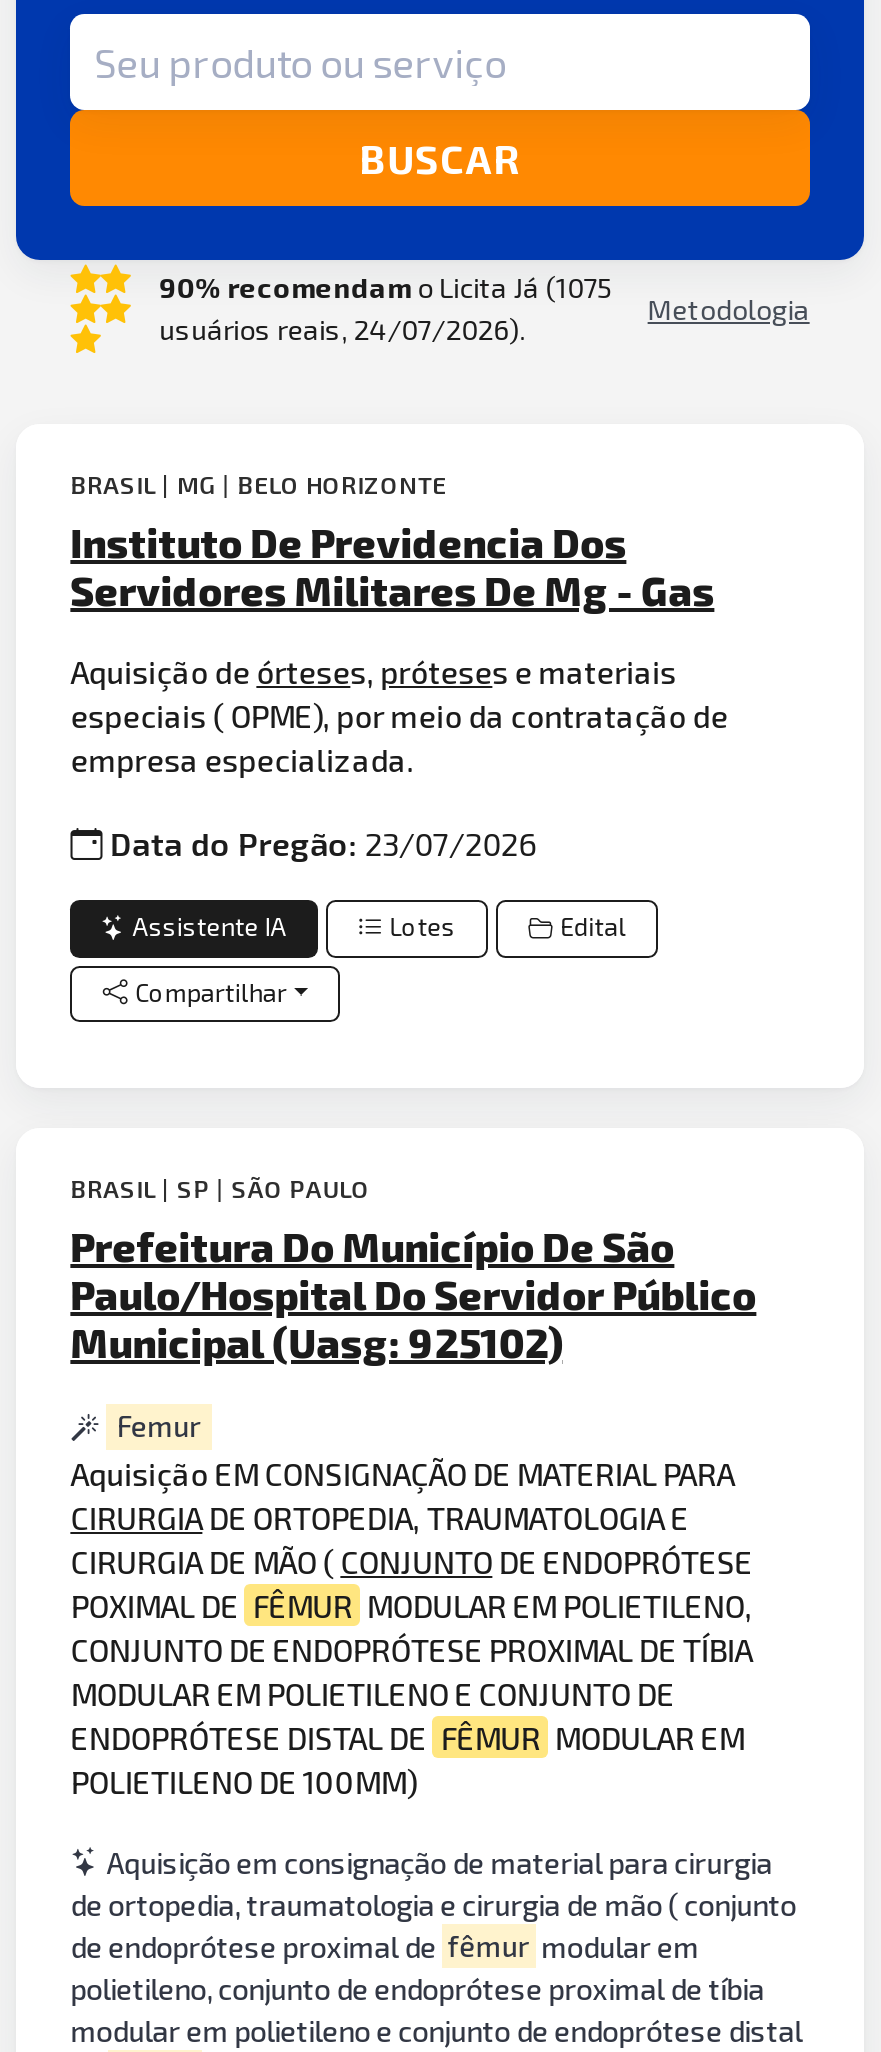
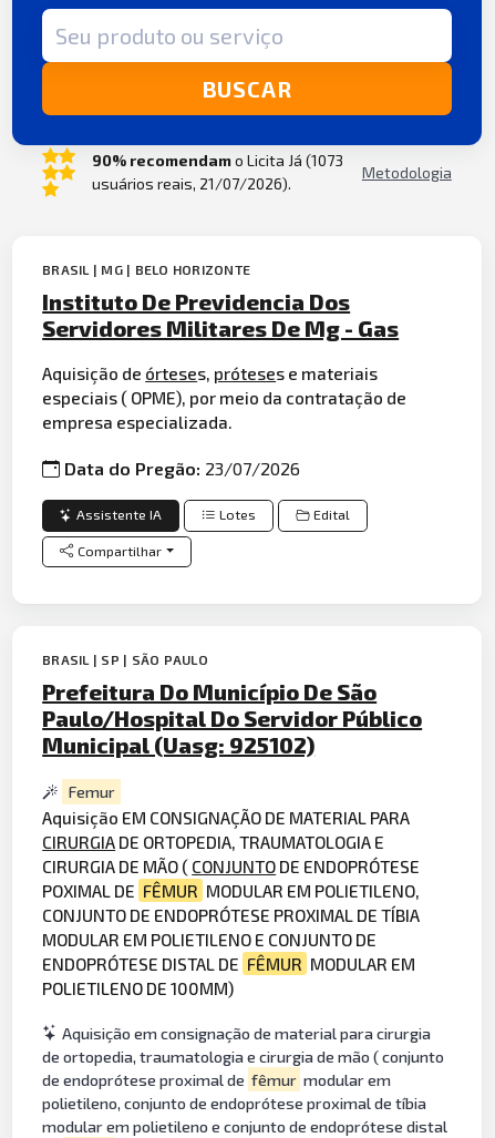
- 90% recomendam o Licita Já (1075
+ 90% recomendam o Licita Já (1073

- usuários reais, 24/07/2026).
+ usuários reais, 21/07/2026).
